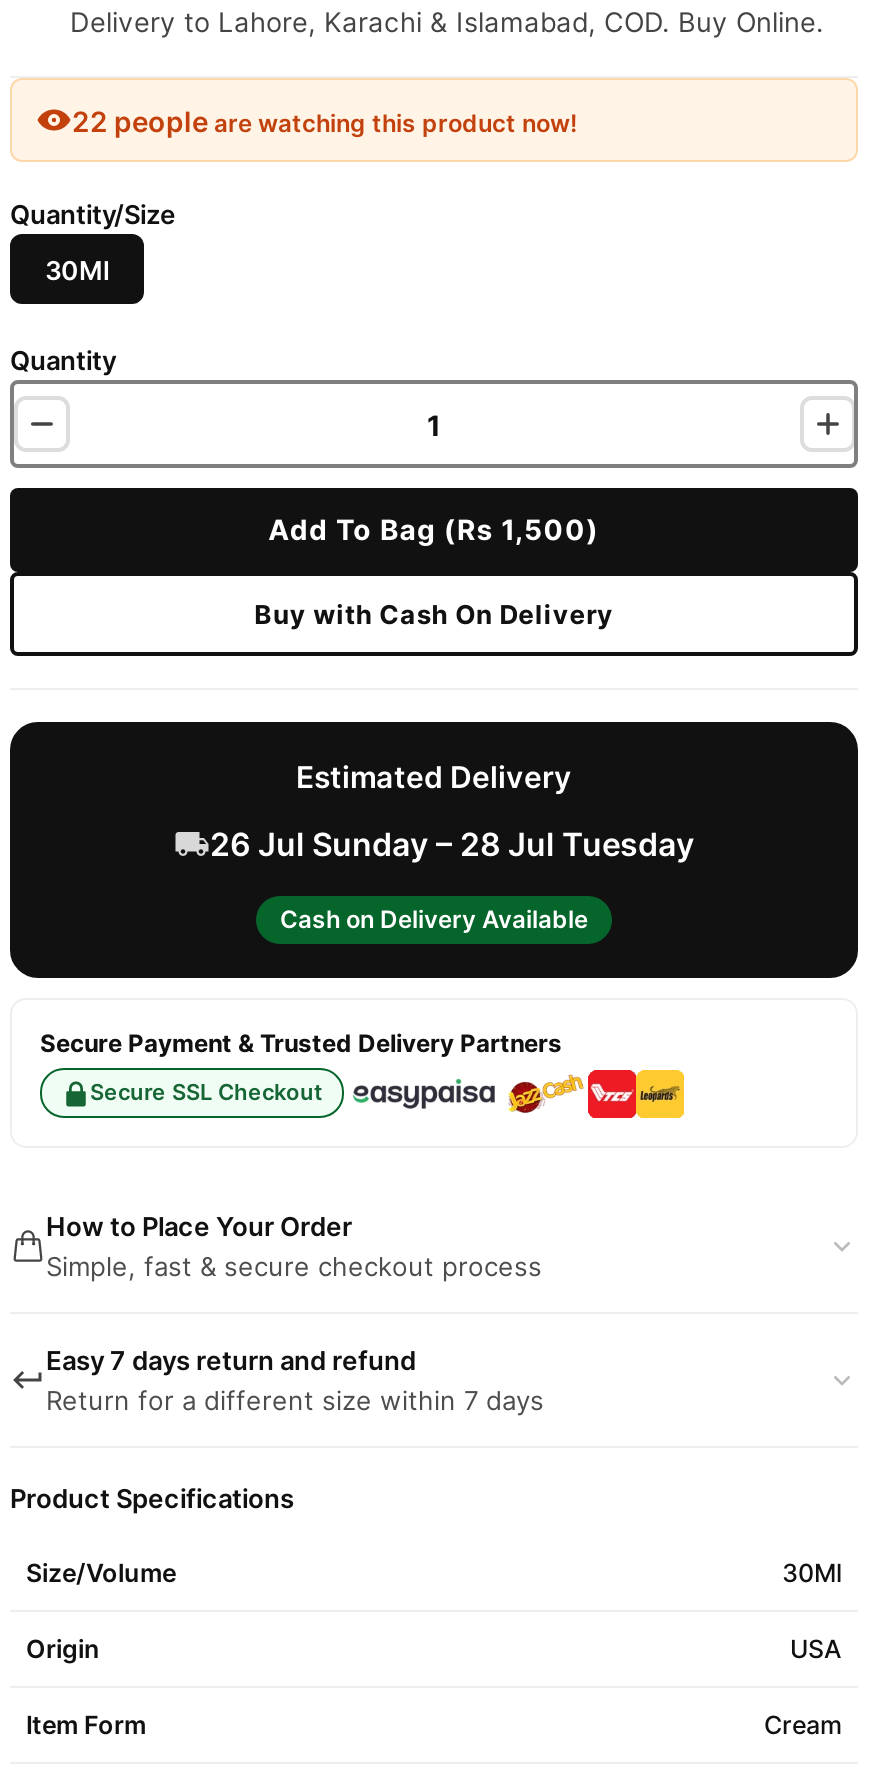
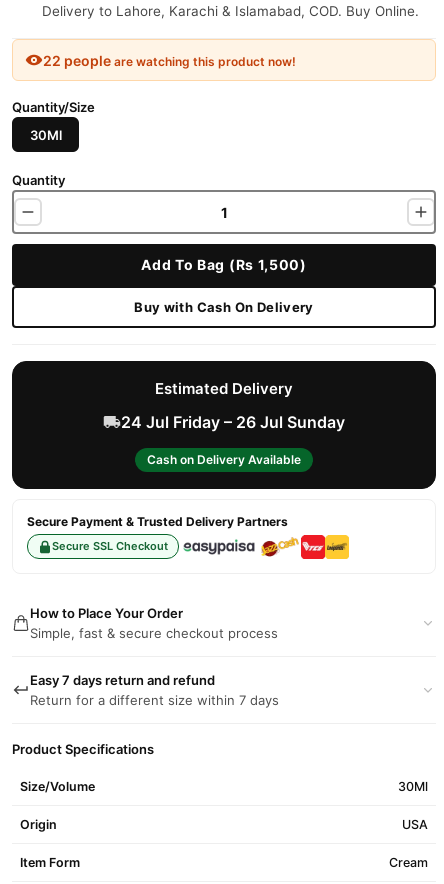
- 26 Jul Sunday – 28 Jul Tuesday
+ 24 Jul Friday – 26 Jul Sunday
